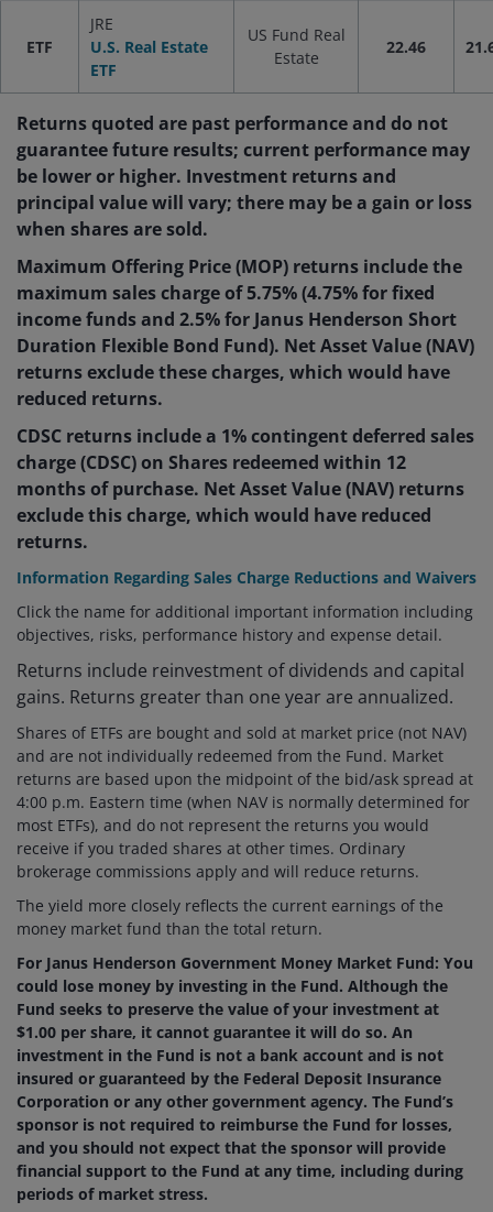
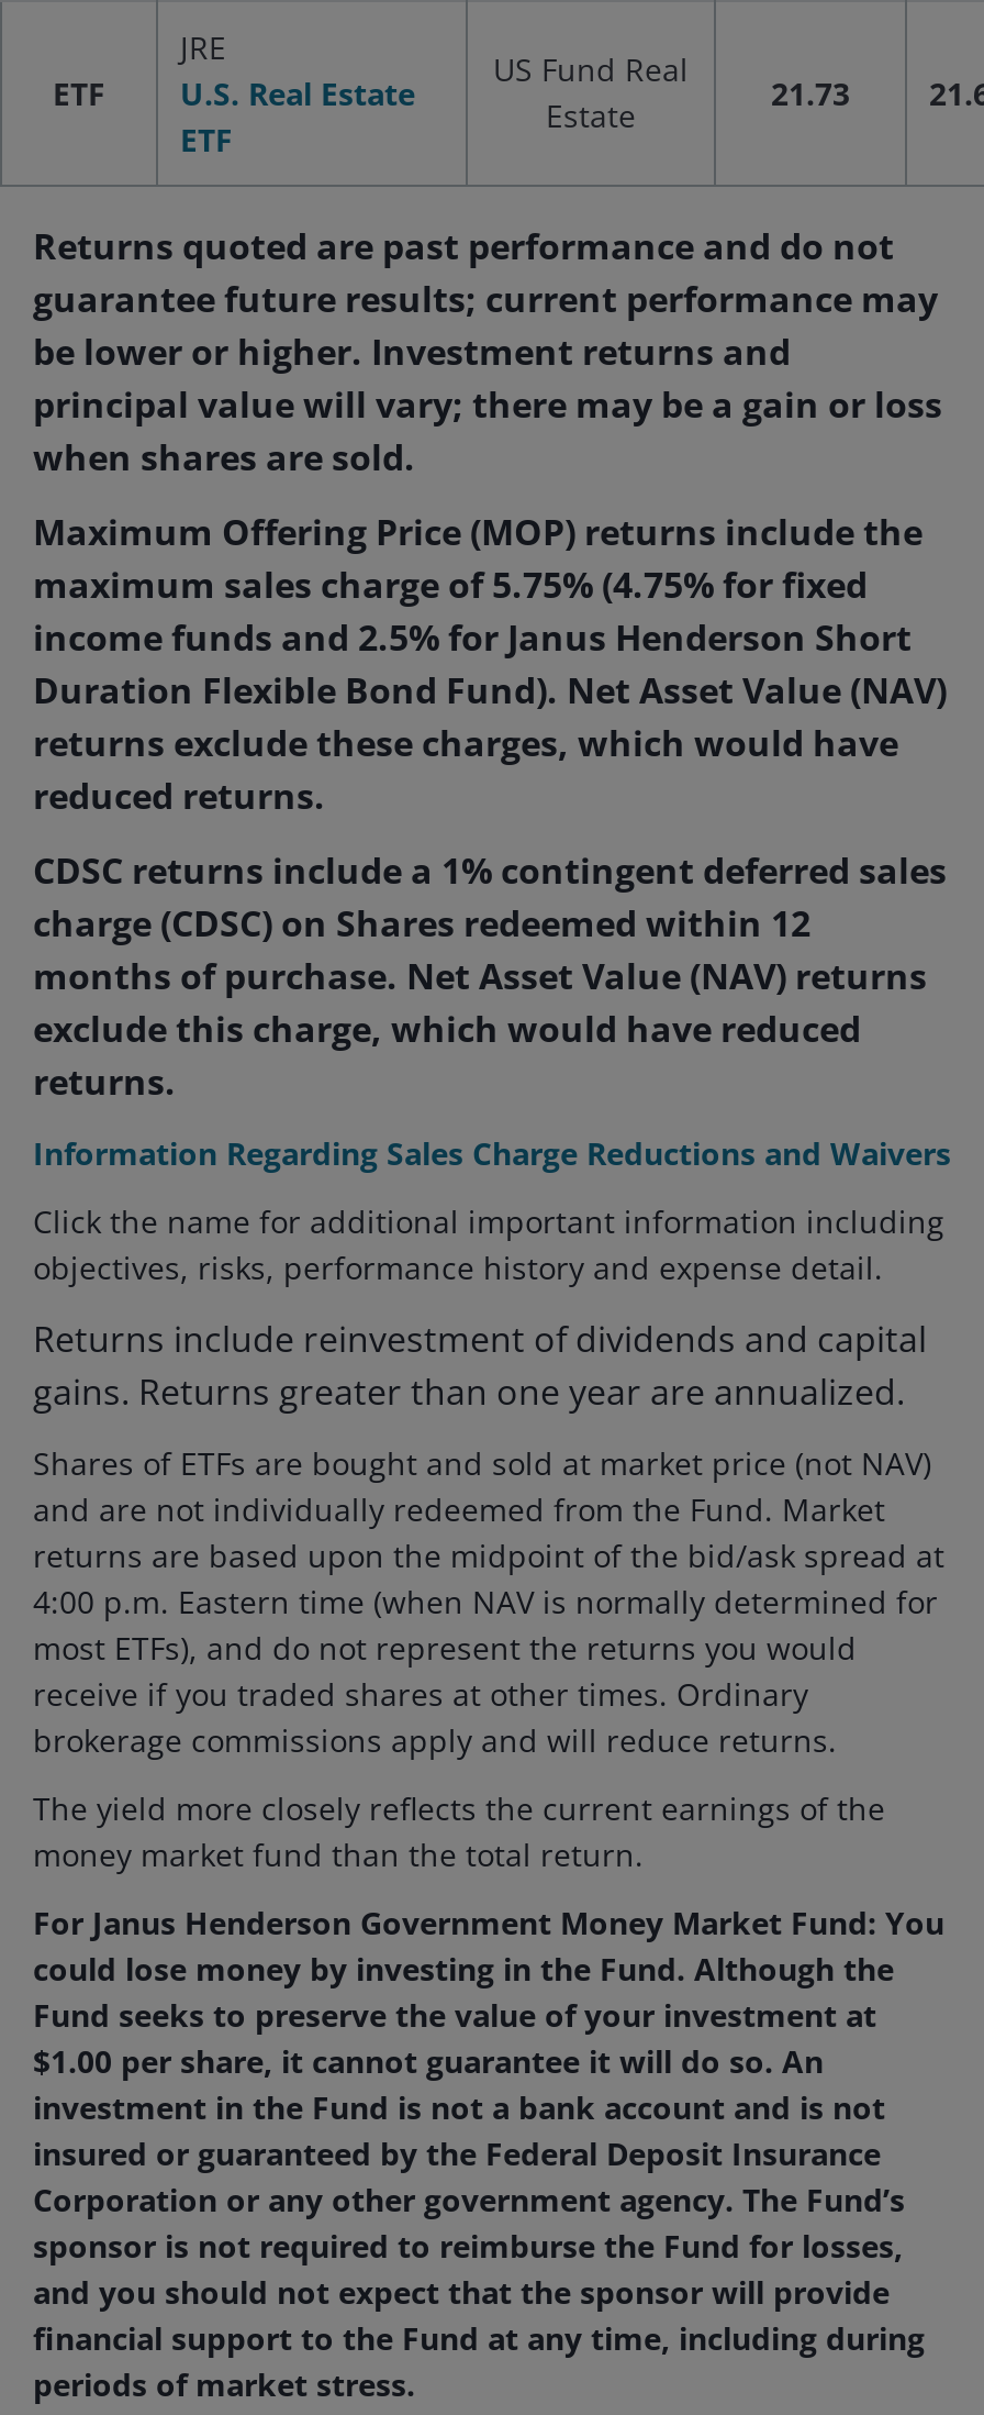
- 22.46
+ 21.73
